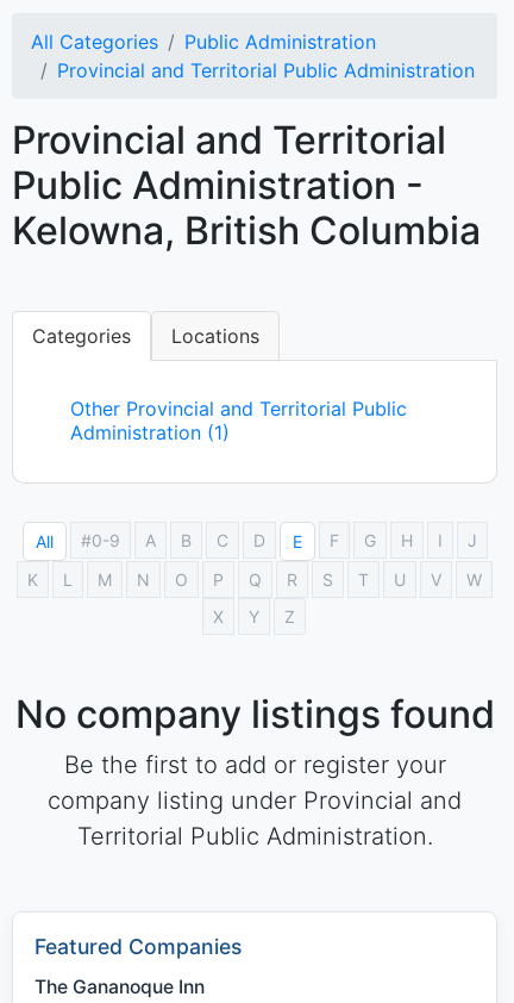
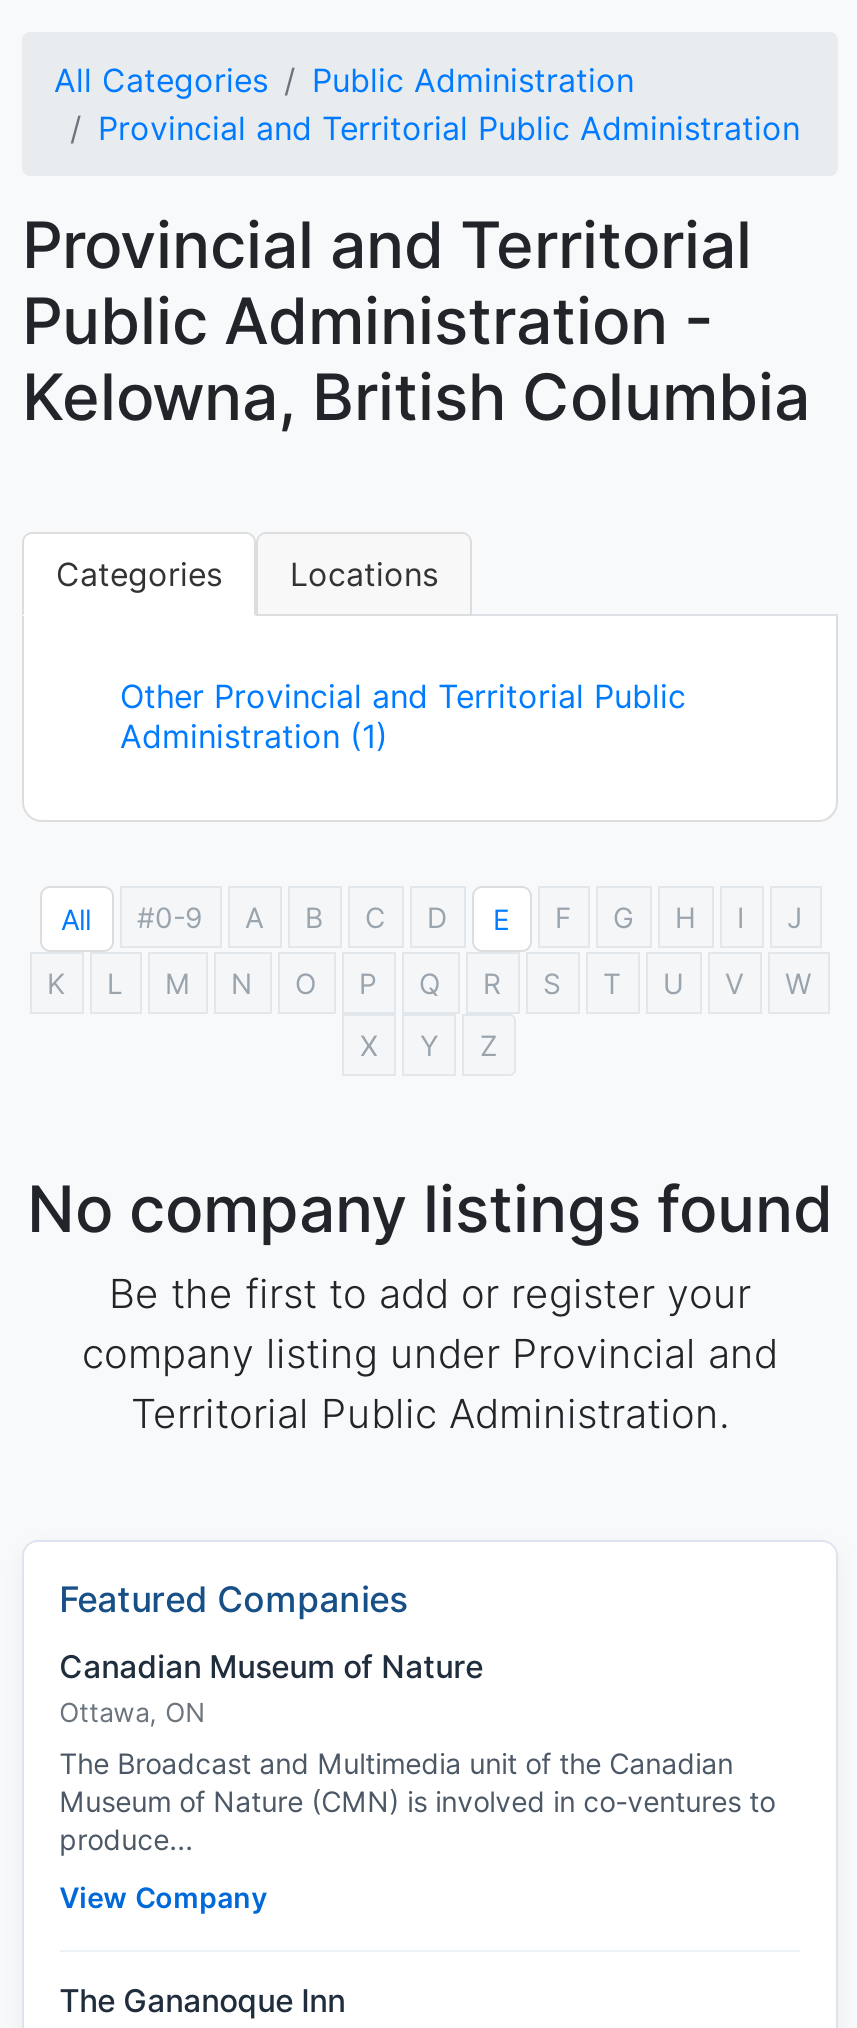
+ Canadian Museum of Nature
+ Ottawa, ON
+ The Broadcast and Multimedia unit of the Canadian
+ Museum of Nature (CMN) is involved in co-ventures to
+ produce...
+ View Company
